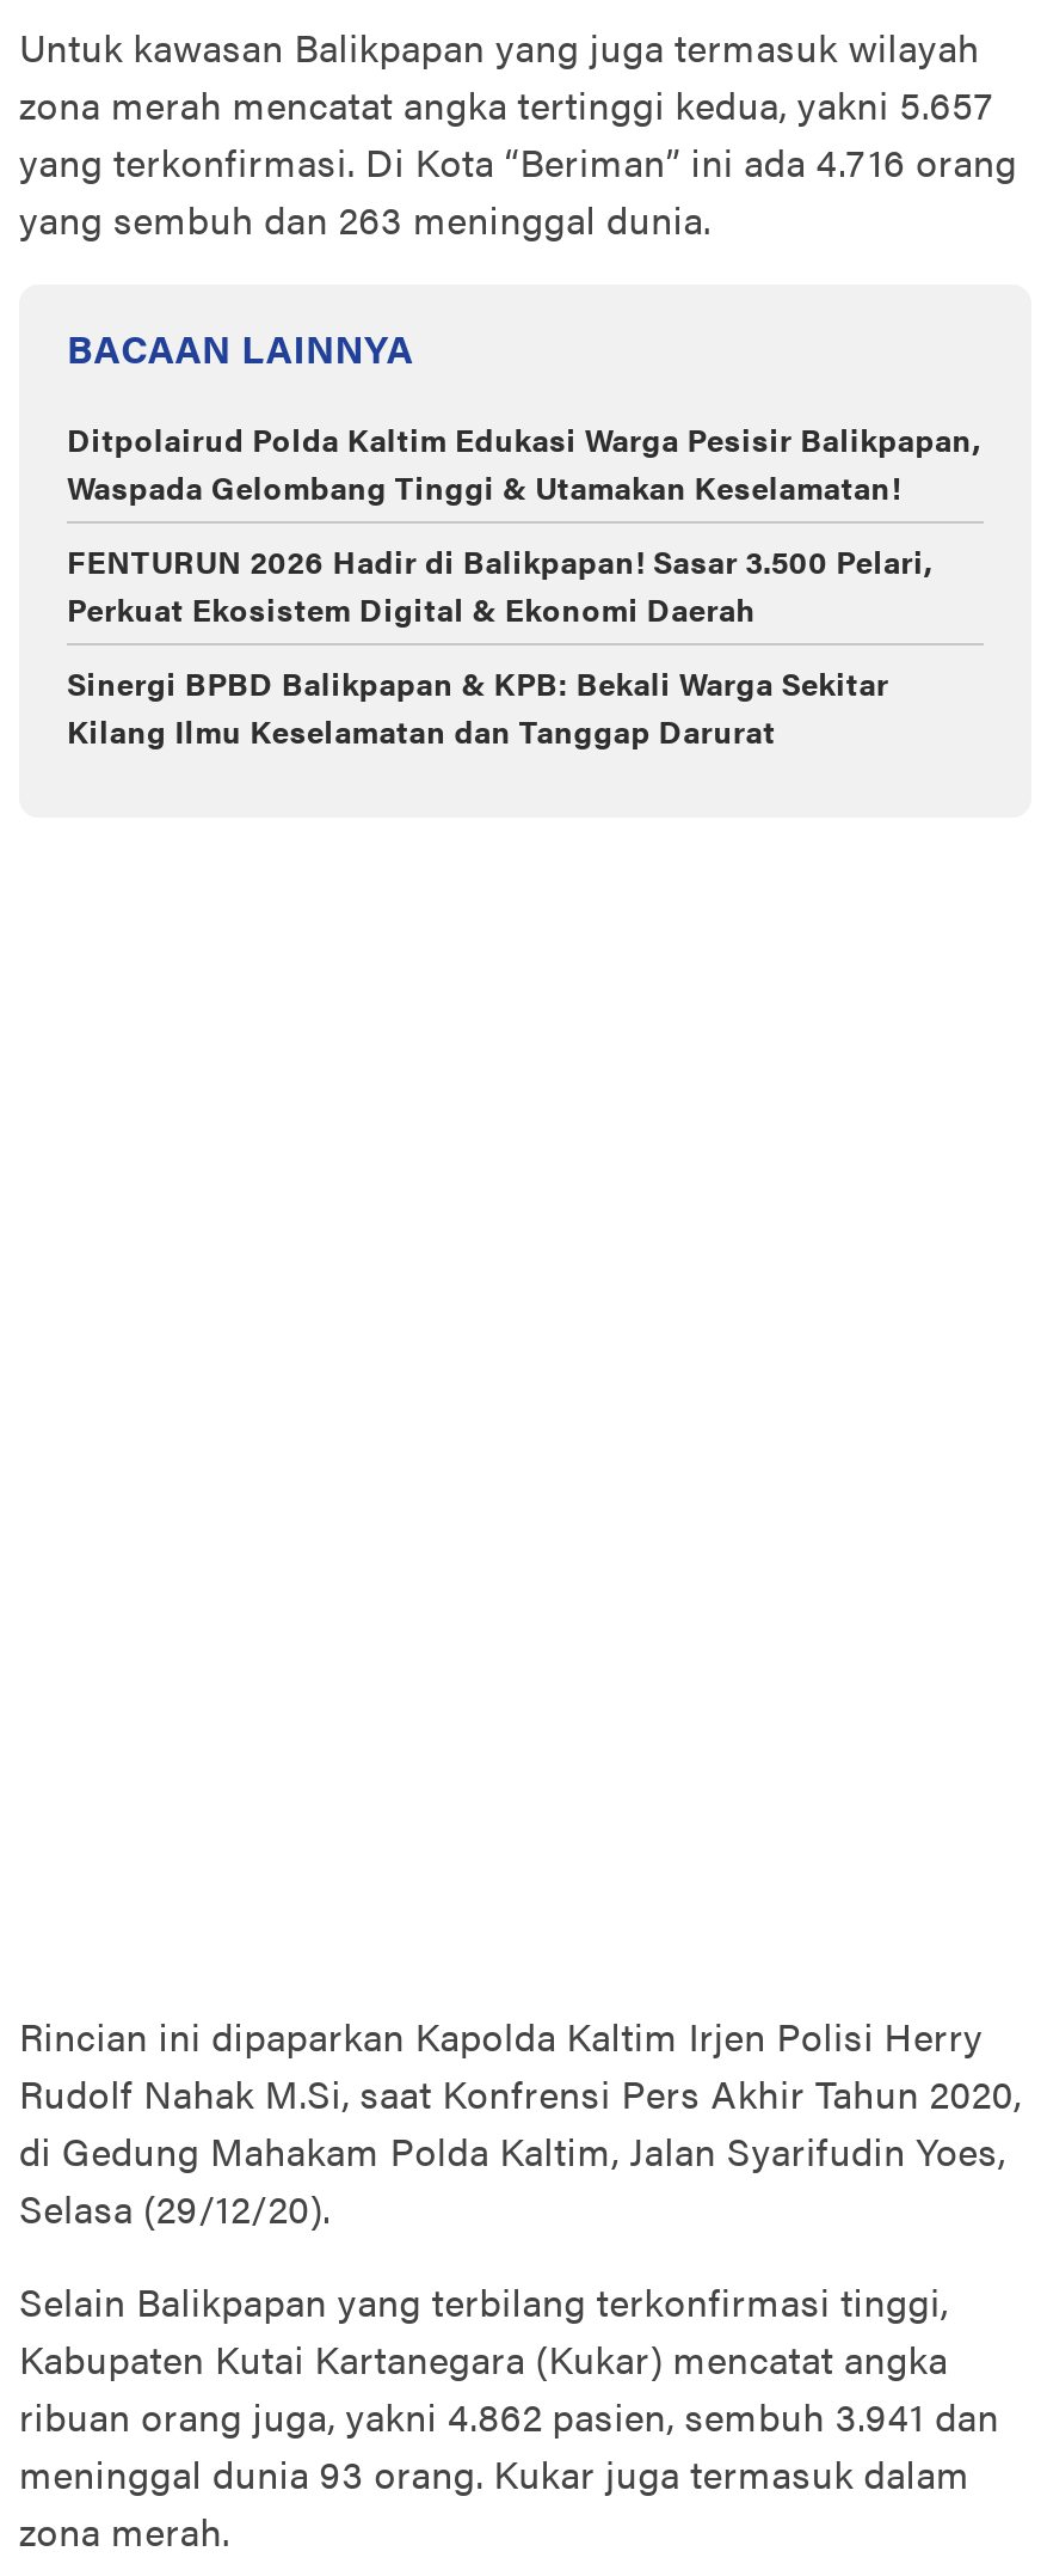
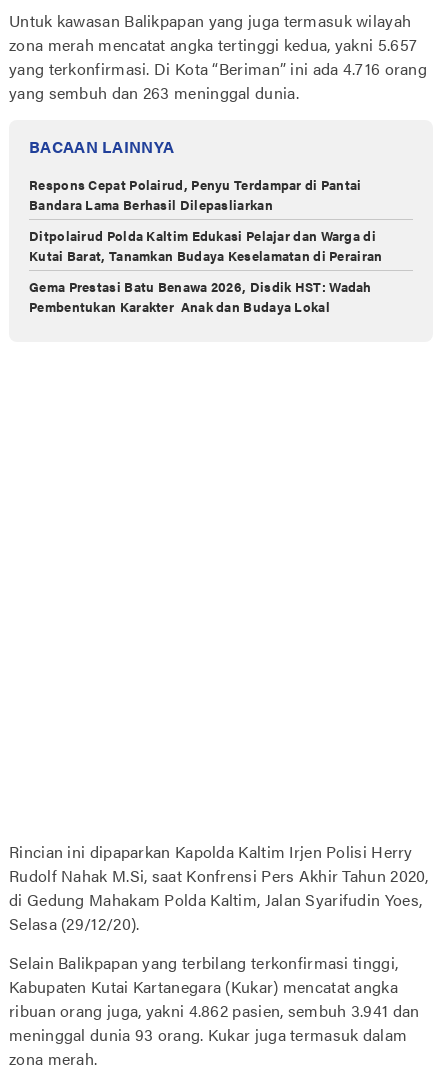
- Ditpolairud Polda Kaltim Edukasi Warga Pesisir Balikpapan,
- Waspada Gelombang Tinggi & Utamakan Keselamatan!
+ Respons Cepat Polairud, Penyu Terdampar di Pantai
+ Bandara Lama Berhasil Dilepasliarkan

- FENTURUN 2026 Hadir di Balikpapan! Sasar 3.500 Pelari,
- Perkuat Ekosistem Digital & Ekonomi Daerah
+ Ditpolairud Polda Kaltim Edukasi Pelajar dan Warga di
+ Kutai Barat, Tanamkan Budaya Keselamatan di Perairan

- Sinergi BPBD Balikpapan & KPB: Bekali Warga Sekitar
- Kilang Ilmu Keselamatan dan Tanggap Darurat
+ Gema Prestasi Batu Benawa 2026, Disdik HST: Wadah
+ Pembentukan Karakter Anak dan Budaya Lokal
